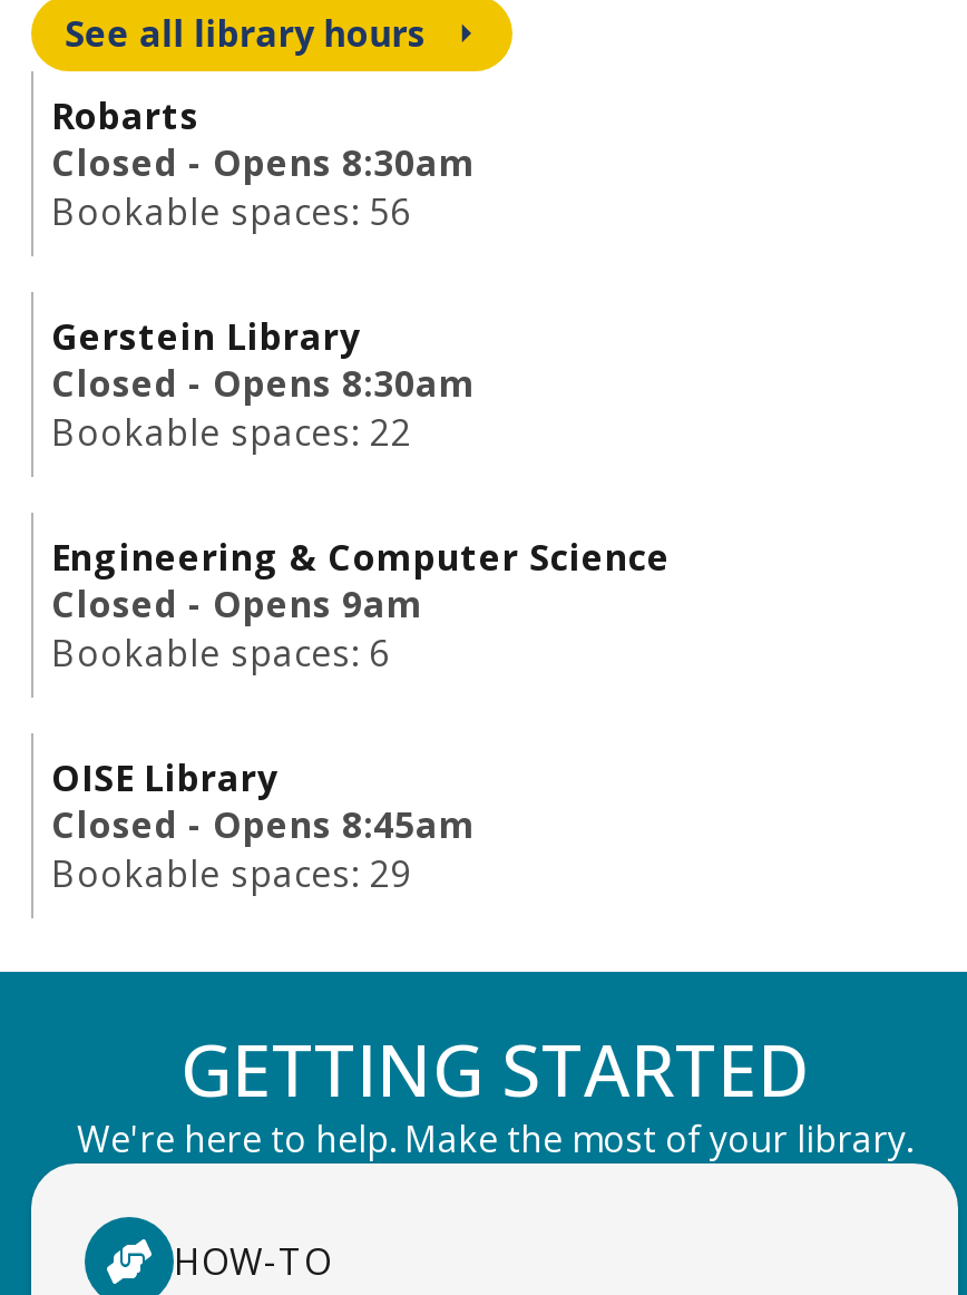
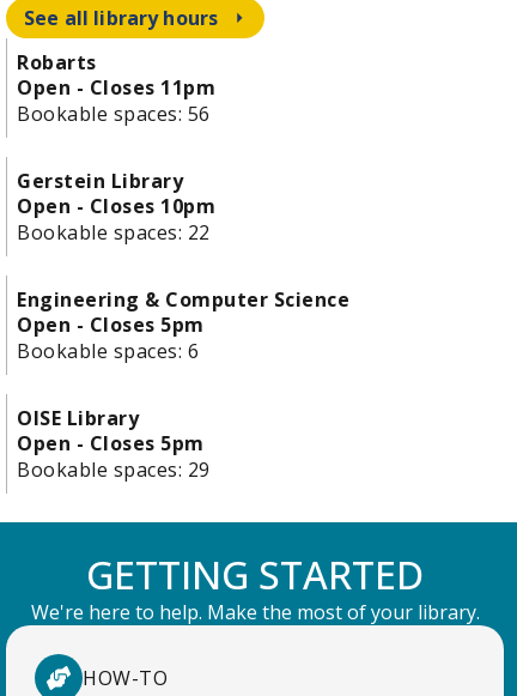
- Closed - Opens 8:30am
+ Open - Closes 11pm

- Closed - Opens 8:30am
+ Open - Closes 10pm

- Closed - Opens 9am
+ Open - Closes 5pm

- Closed - Opens 8:45am
+ Open - Closes 5pm
